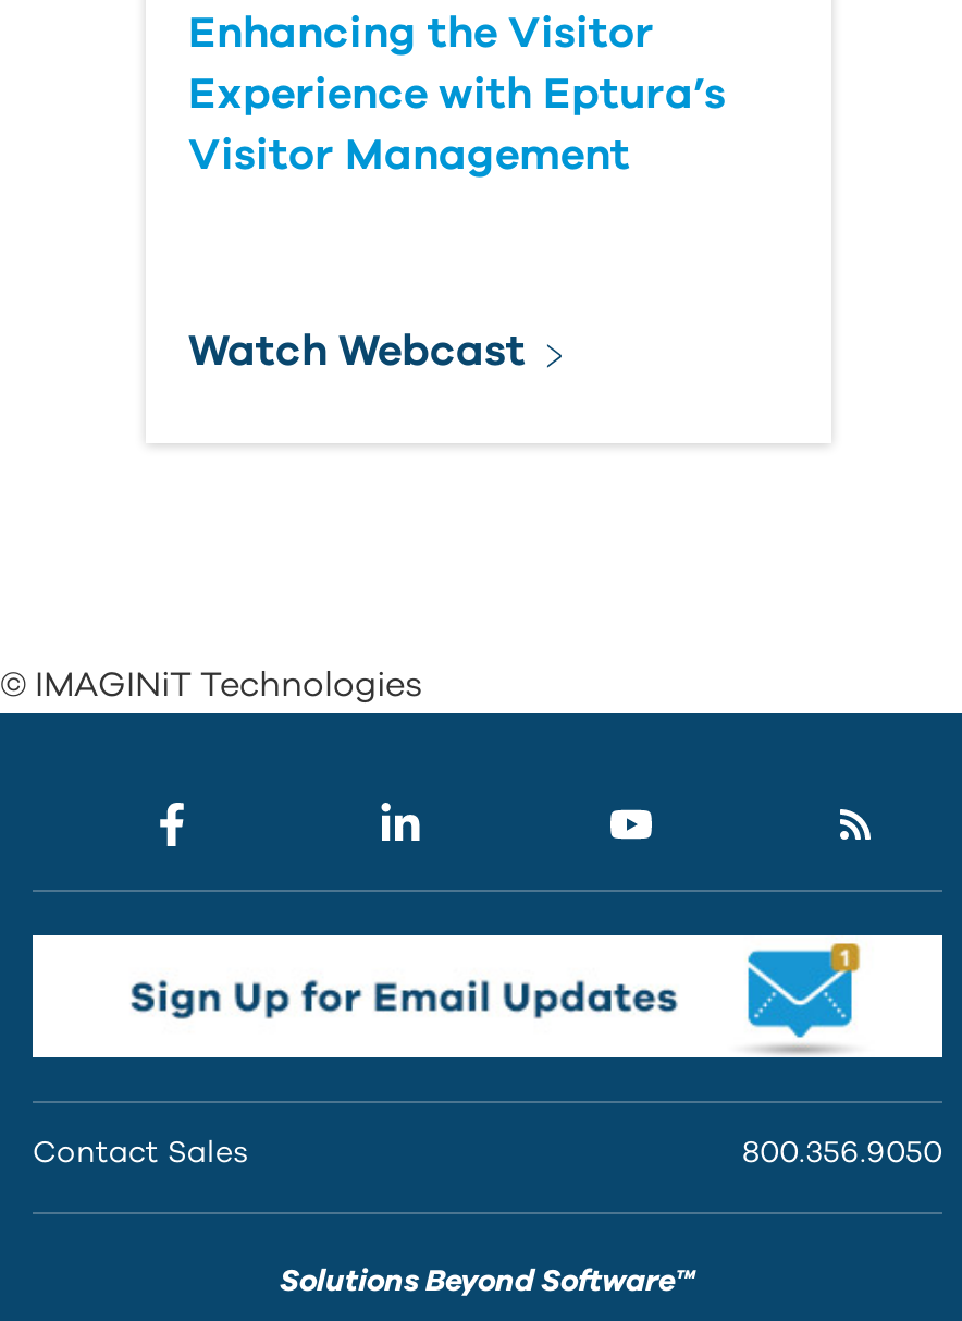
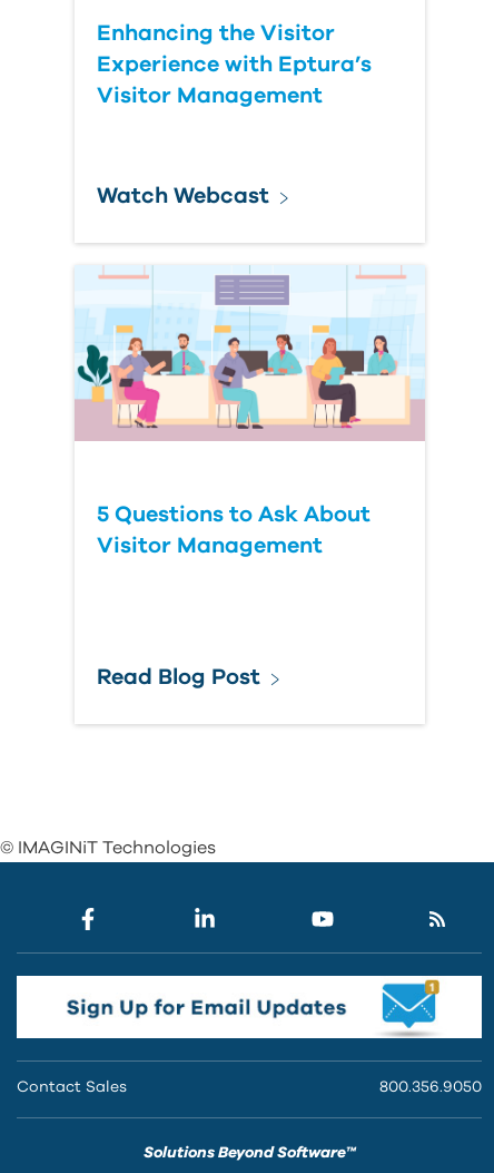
+ [image]

+ 5 Questions to Ask About
+ Visitor Management

+ Read Blog Post
